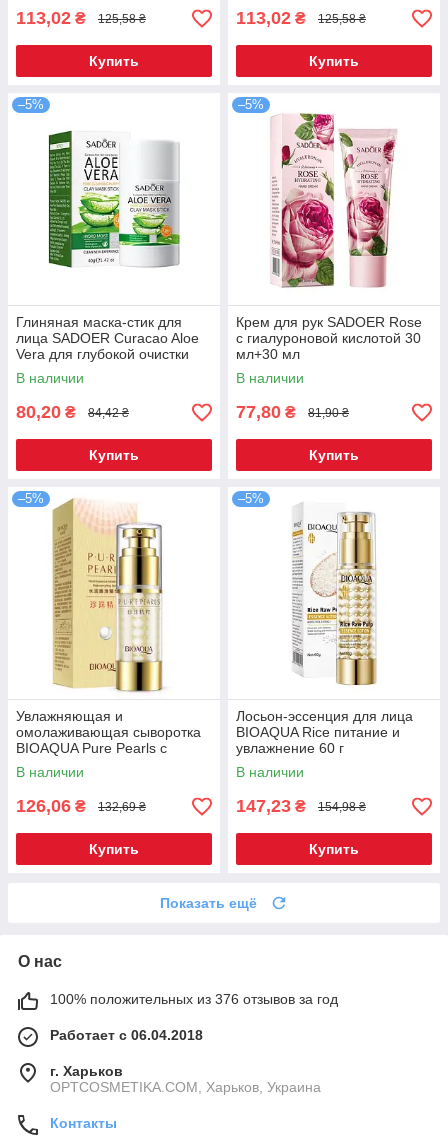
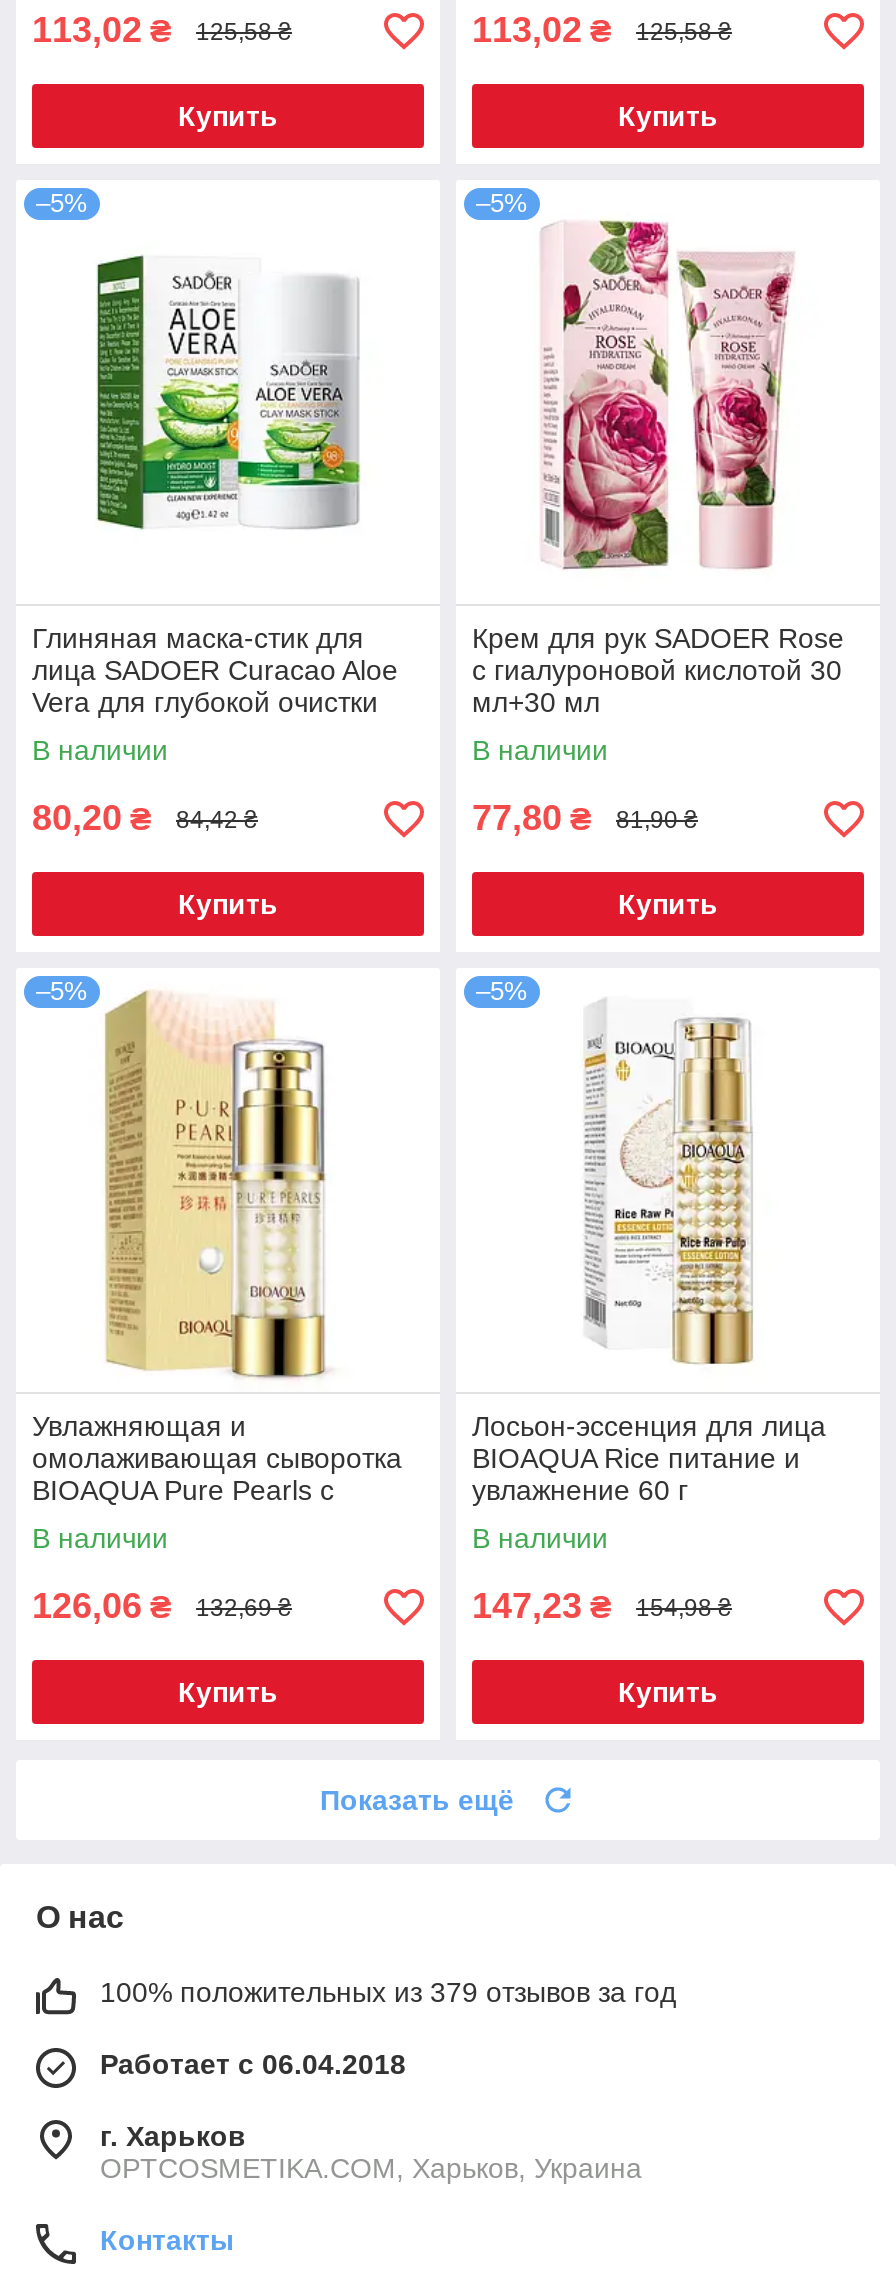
- 100% положительных из 376 отзывов за год
+ 100% положительных из 379 отзывов за год
